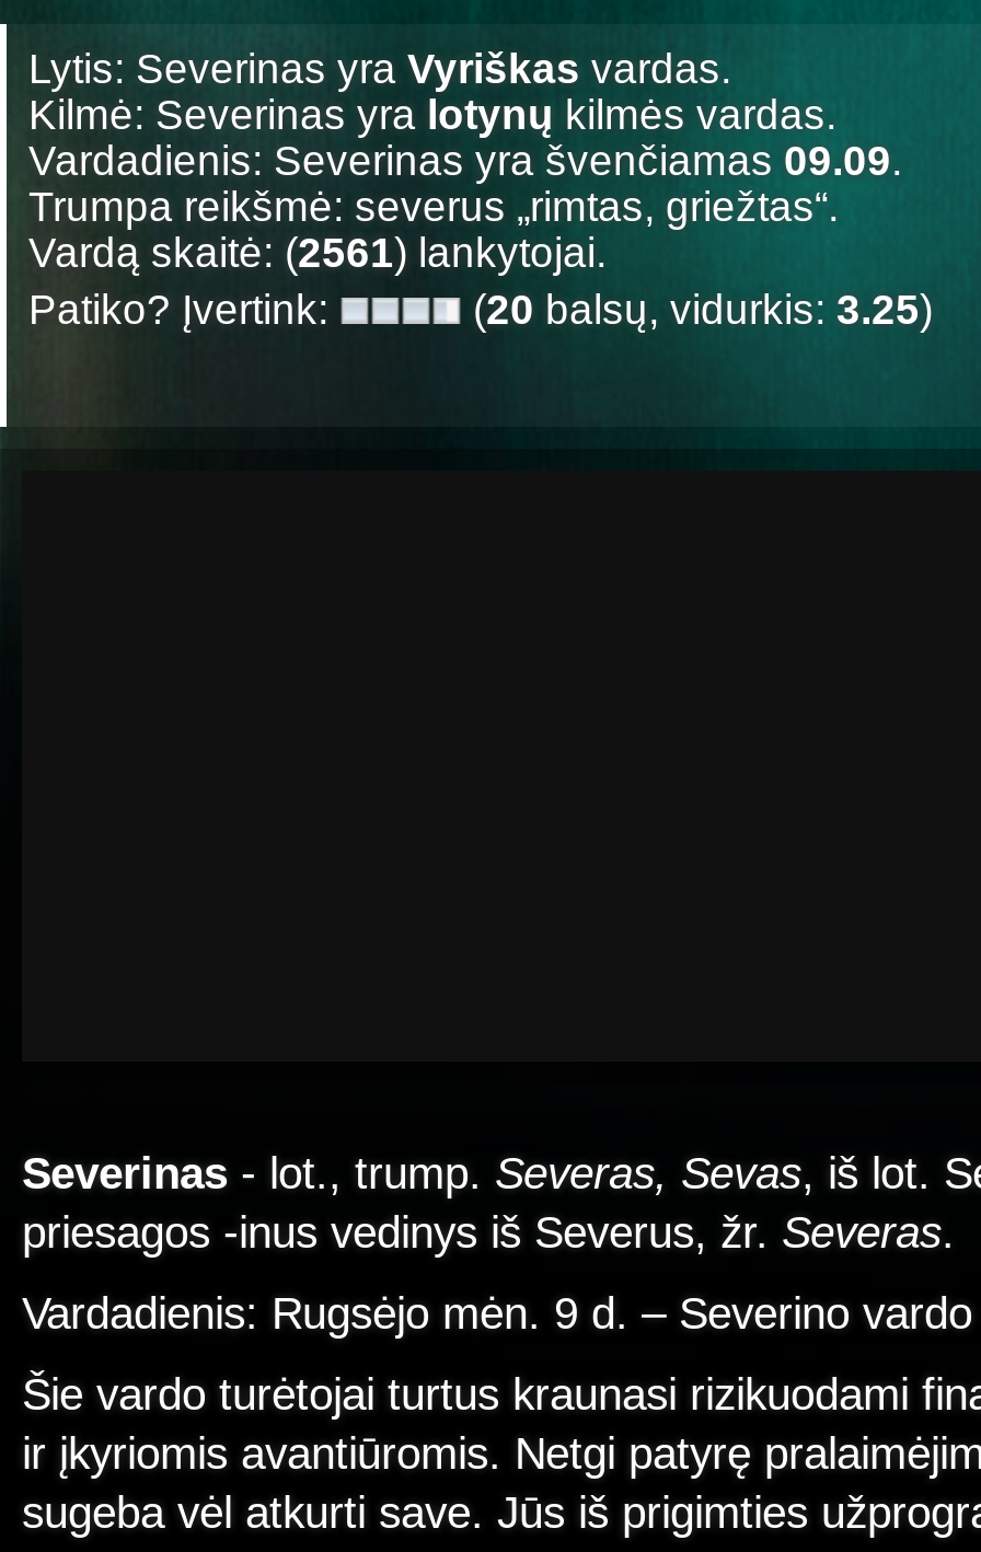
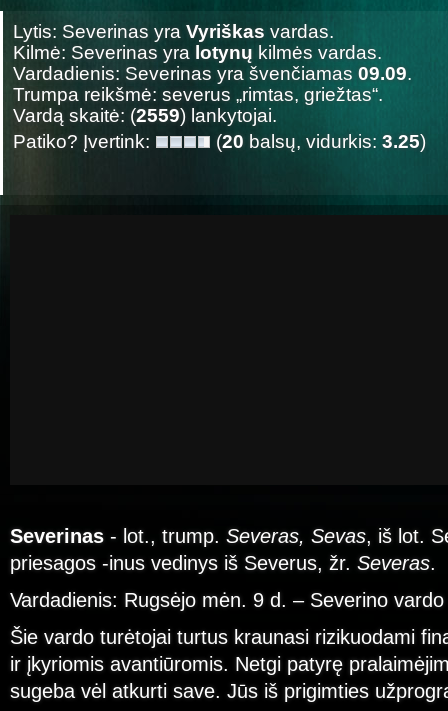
- Vardą skaitė: (2561) lankytojai.
+ Vardą skaitė: (2559) lankytojai.
